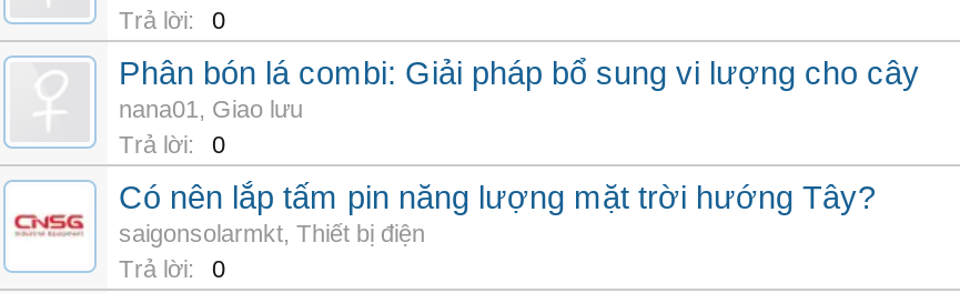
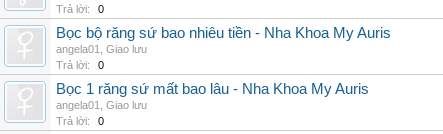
- Phân bón lá combi: Giải pháp bổ sung vi lượng cho cây
- nana01, Giao lưu
+ Bọc bộ răng sứ bao nhiêu tiền - Nha Khoa My Auris
+ angela01, Giao lưu

- [image]

- Có nên lắp tấm pin năng lượng mặt trời hướng Tây?
- saigonsolarmkt, Thiết bị điện
+ Bọc 1 răng sứ mất bao lâu - Nha Khoa My Auris
+ angela01, Giao lưu
